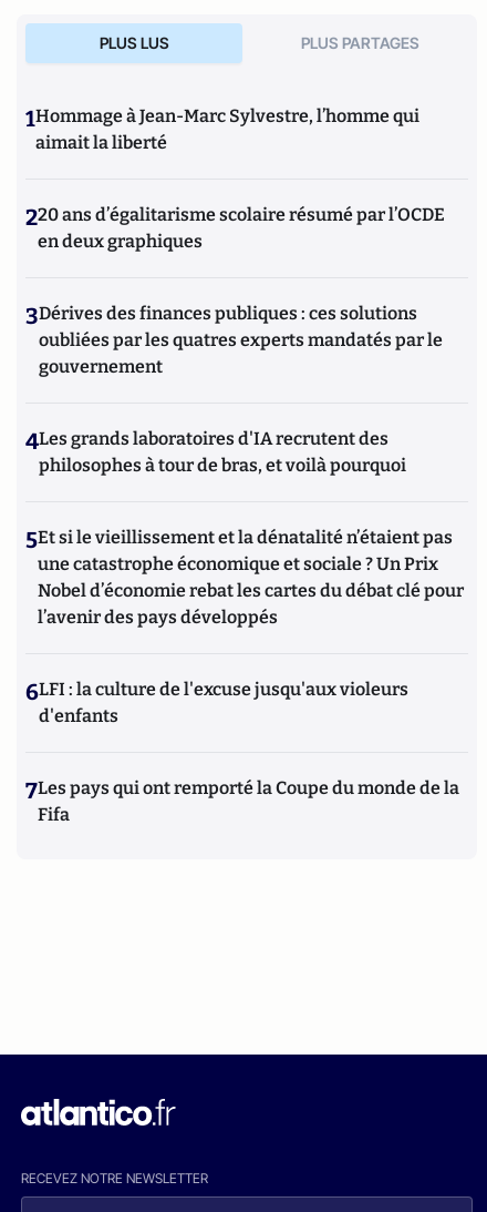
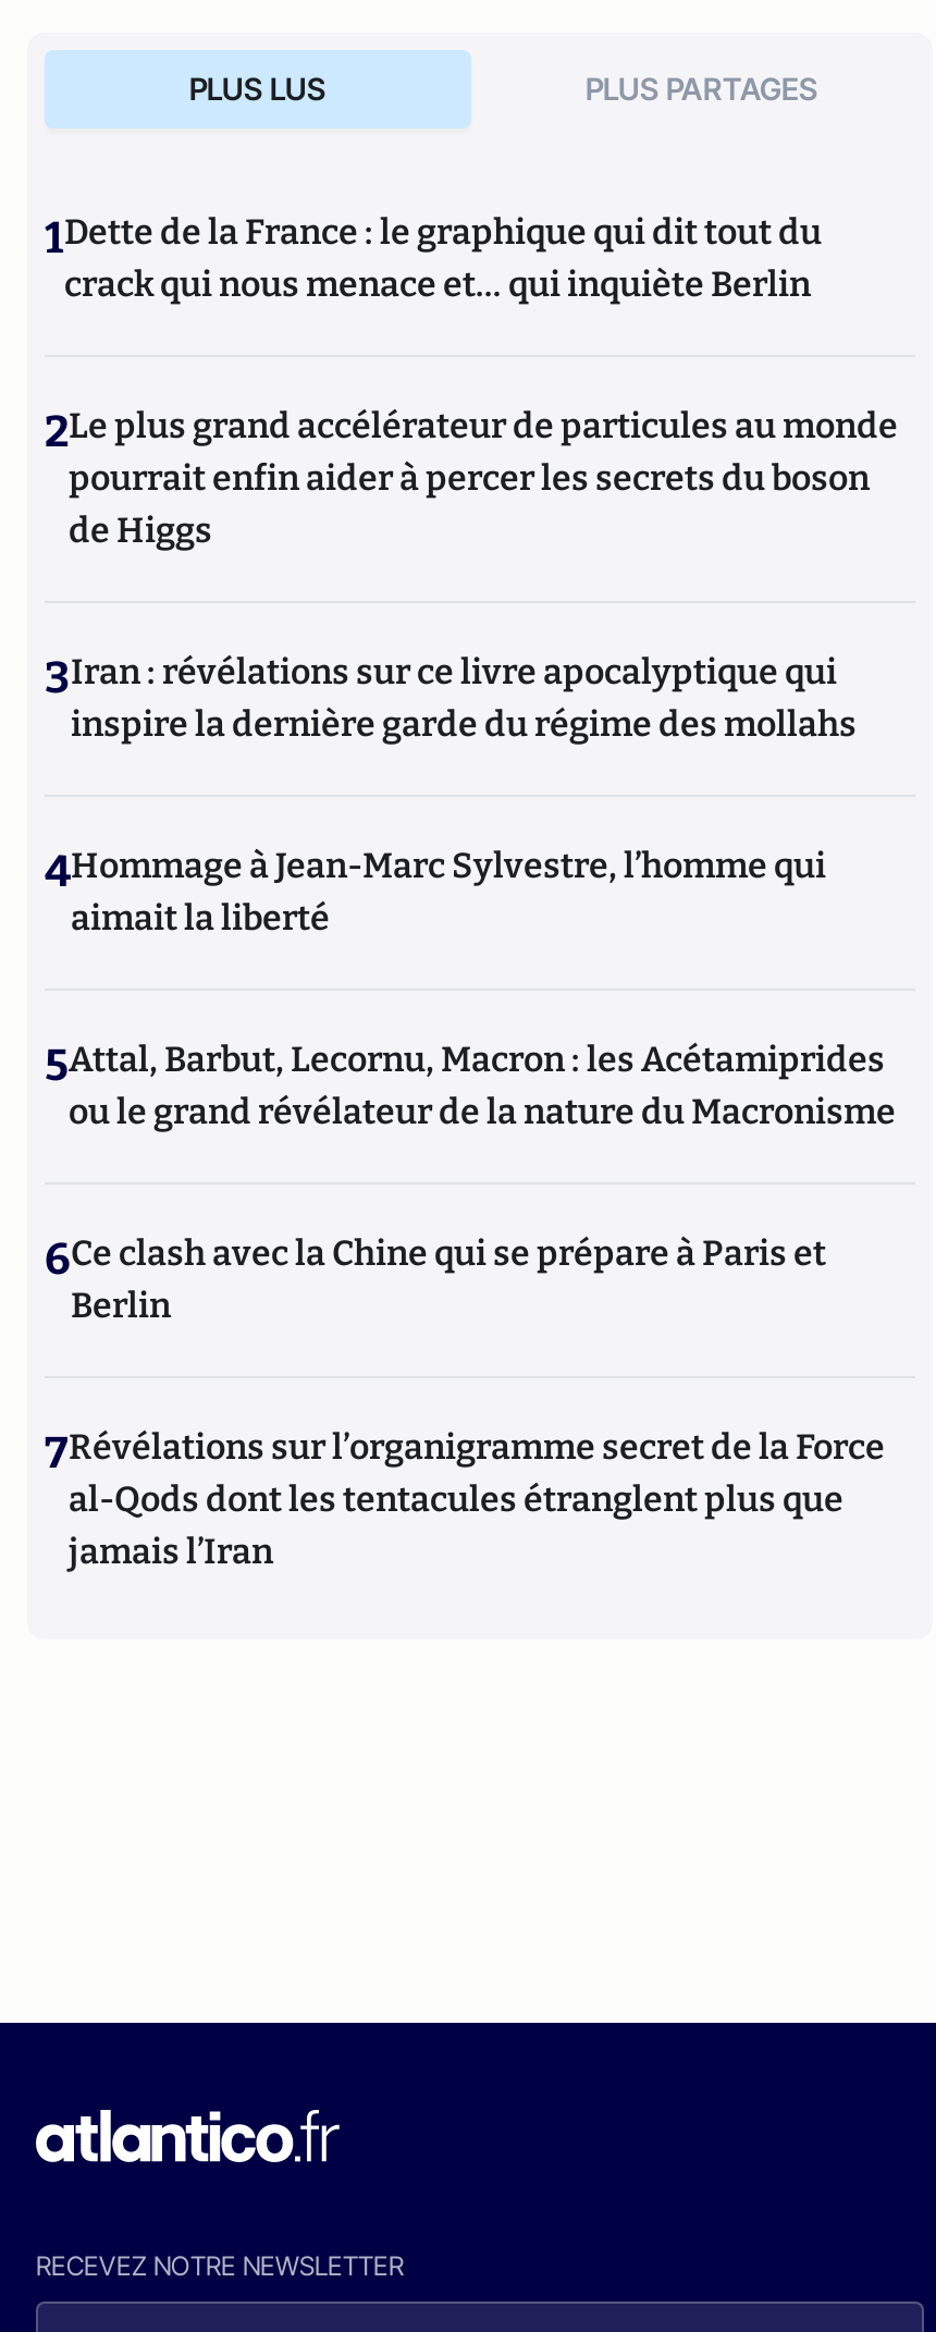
- 1Hommage à Jean-Marc Sylvestre, l’homme qui
+ 1Dette de la France : le graphique qui dit tout du
+ crack qui nous menace et… qui inquiète Berlin
+ 2Le plus grand accélérateur de particules au monde
+ pourrait enfin aider à percer les secrets du boson
+ de Higgs
+ 3Iran : révélations sur ce livre apocalyptique qui
+ inspire la dernière garde du régime des mollahs
+ 4Hommage à Jean-Marc Sylvestre, l’homme qui

moved down: aimait la liberté

- 220 ans d’égalitarisme scolaire résumé par l’OCDE
- en deux graphiques
- 3Dérives des finances publiques : ces solutions
- oubliées par les quatres experts mandatés par le
- gouvernement
- 4Les grands laboratoires d'IA recrutent des
- philosophes à tour de bras, et voilà pourquoi
- 5Et si le vieillissement et la dénatalité n’étaient pas
- une catastrophe économique et sociale ? Un Prix
- Nobel d’économie rebat les cartes du débat clé pour
- l’avenir des pays développés
- 6LFI : la culture de l'excuse jusqu'aux violeurs
- d'enfants
- 7Les pays qui ont remporté la Coupe du monde de la
- Fifa
+ 5Attal, Barbut, Lecornu, Macron : les Acétamiprides
+ ou le grand révélateur de la nature du Macronisme
+ 6Ce clash avec la Chine qui se prépare à Paris et
+ Berlin
+ 7Révélations sur l’organigramme secret de la Force
+ al-Qods dont les tentacules étranglent plus que
+ jamais l’Iran
